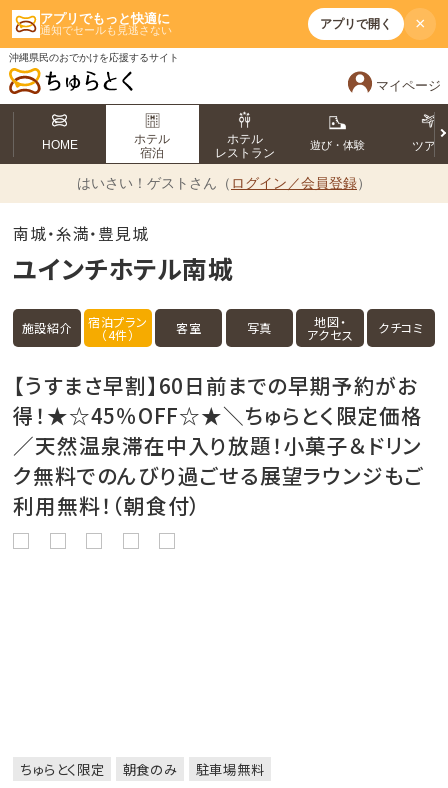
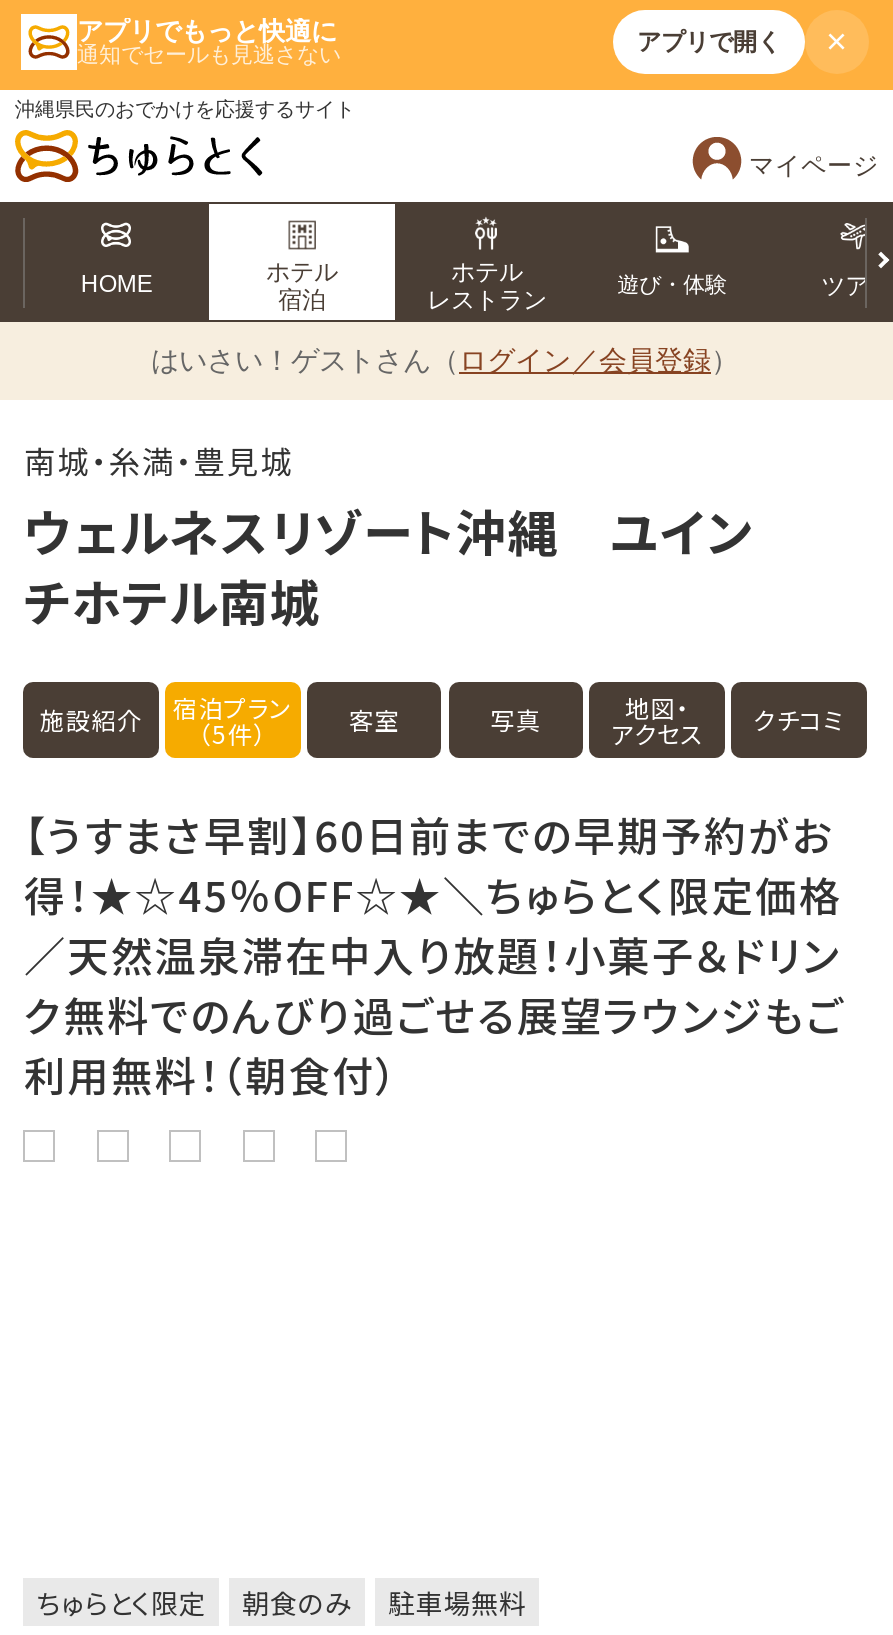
- ユインチホテル南城
+ ウェルネスリゾート沖縄 ユイン
+ チホテル南城

- 施設紹介 宿泊プラン （4件） 客室
+ 施設紹介 宿泊プラン （5件） 客室
